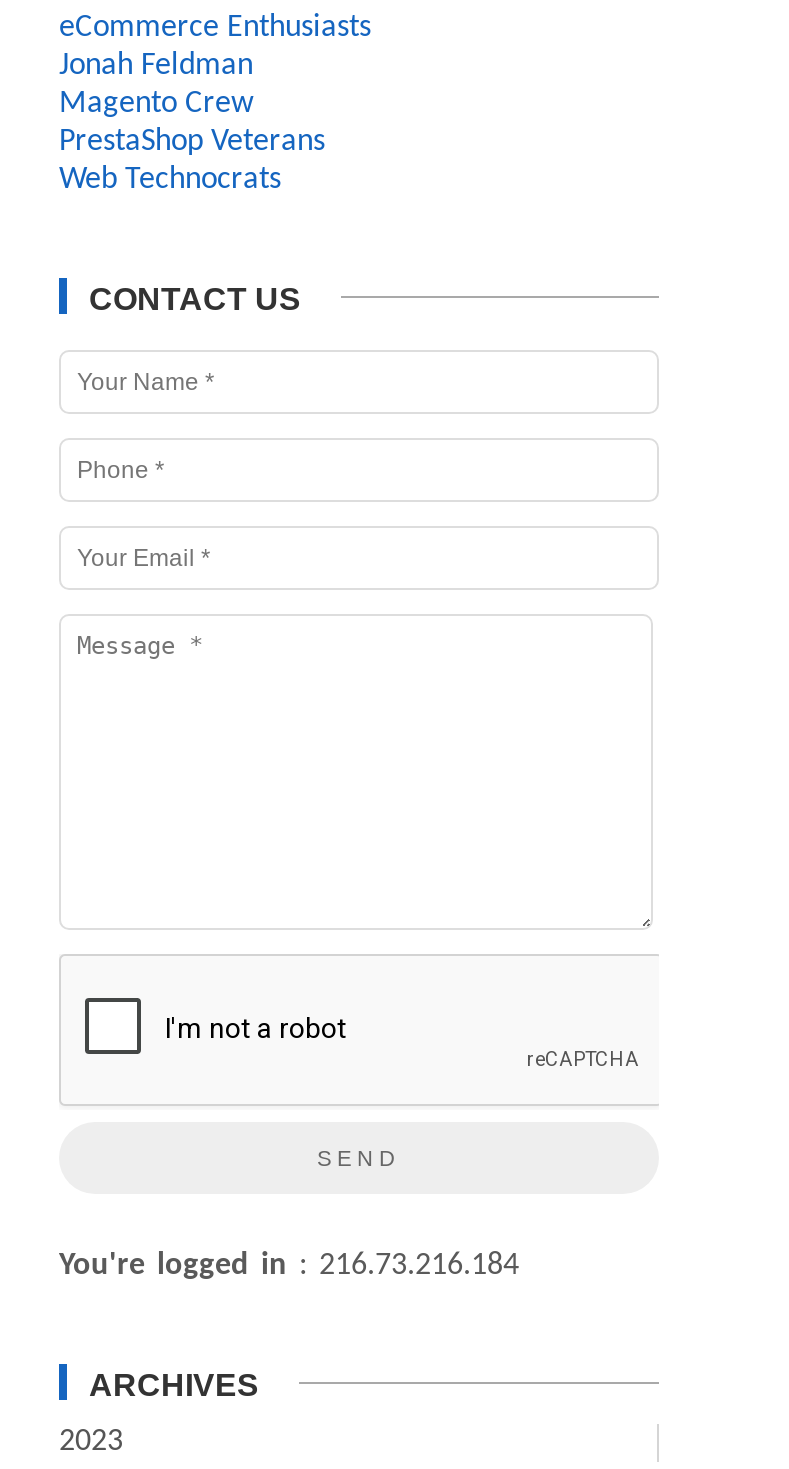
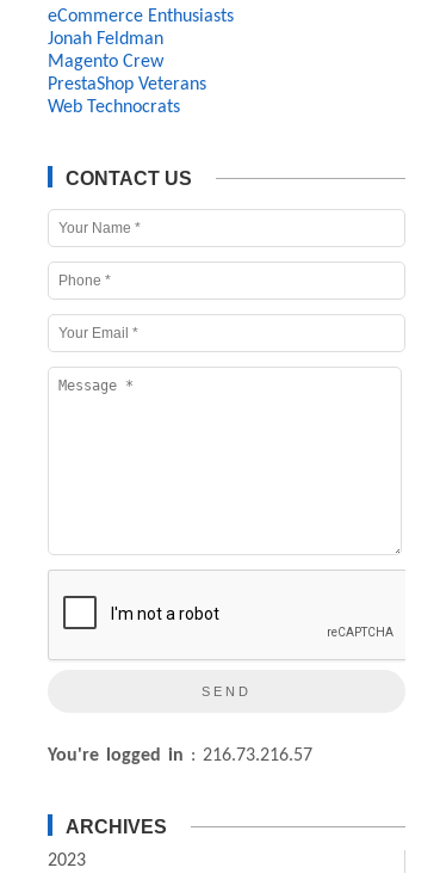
- You're logged in: 216.73.216.184
+ You're logged in: 216.73.216.57
